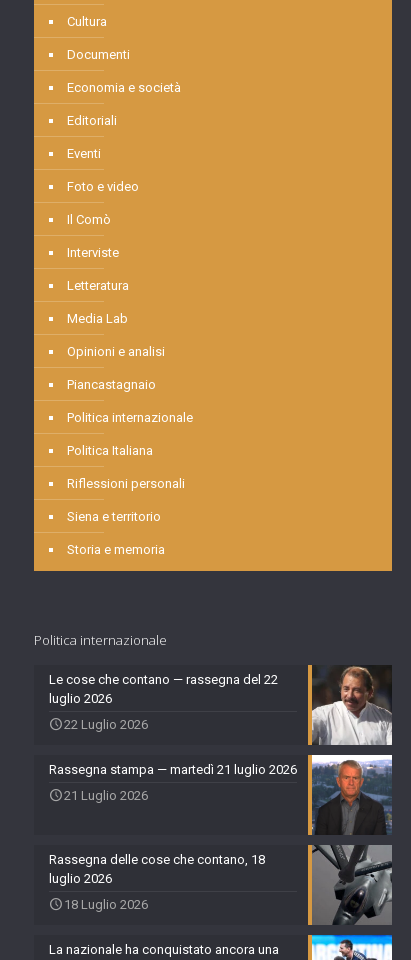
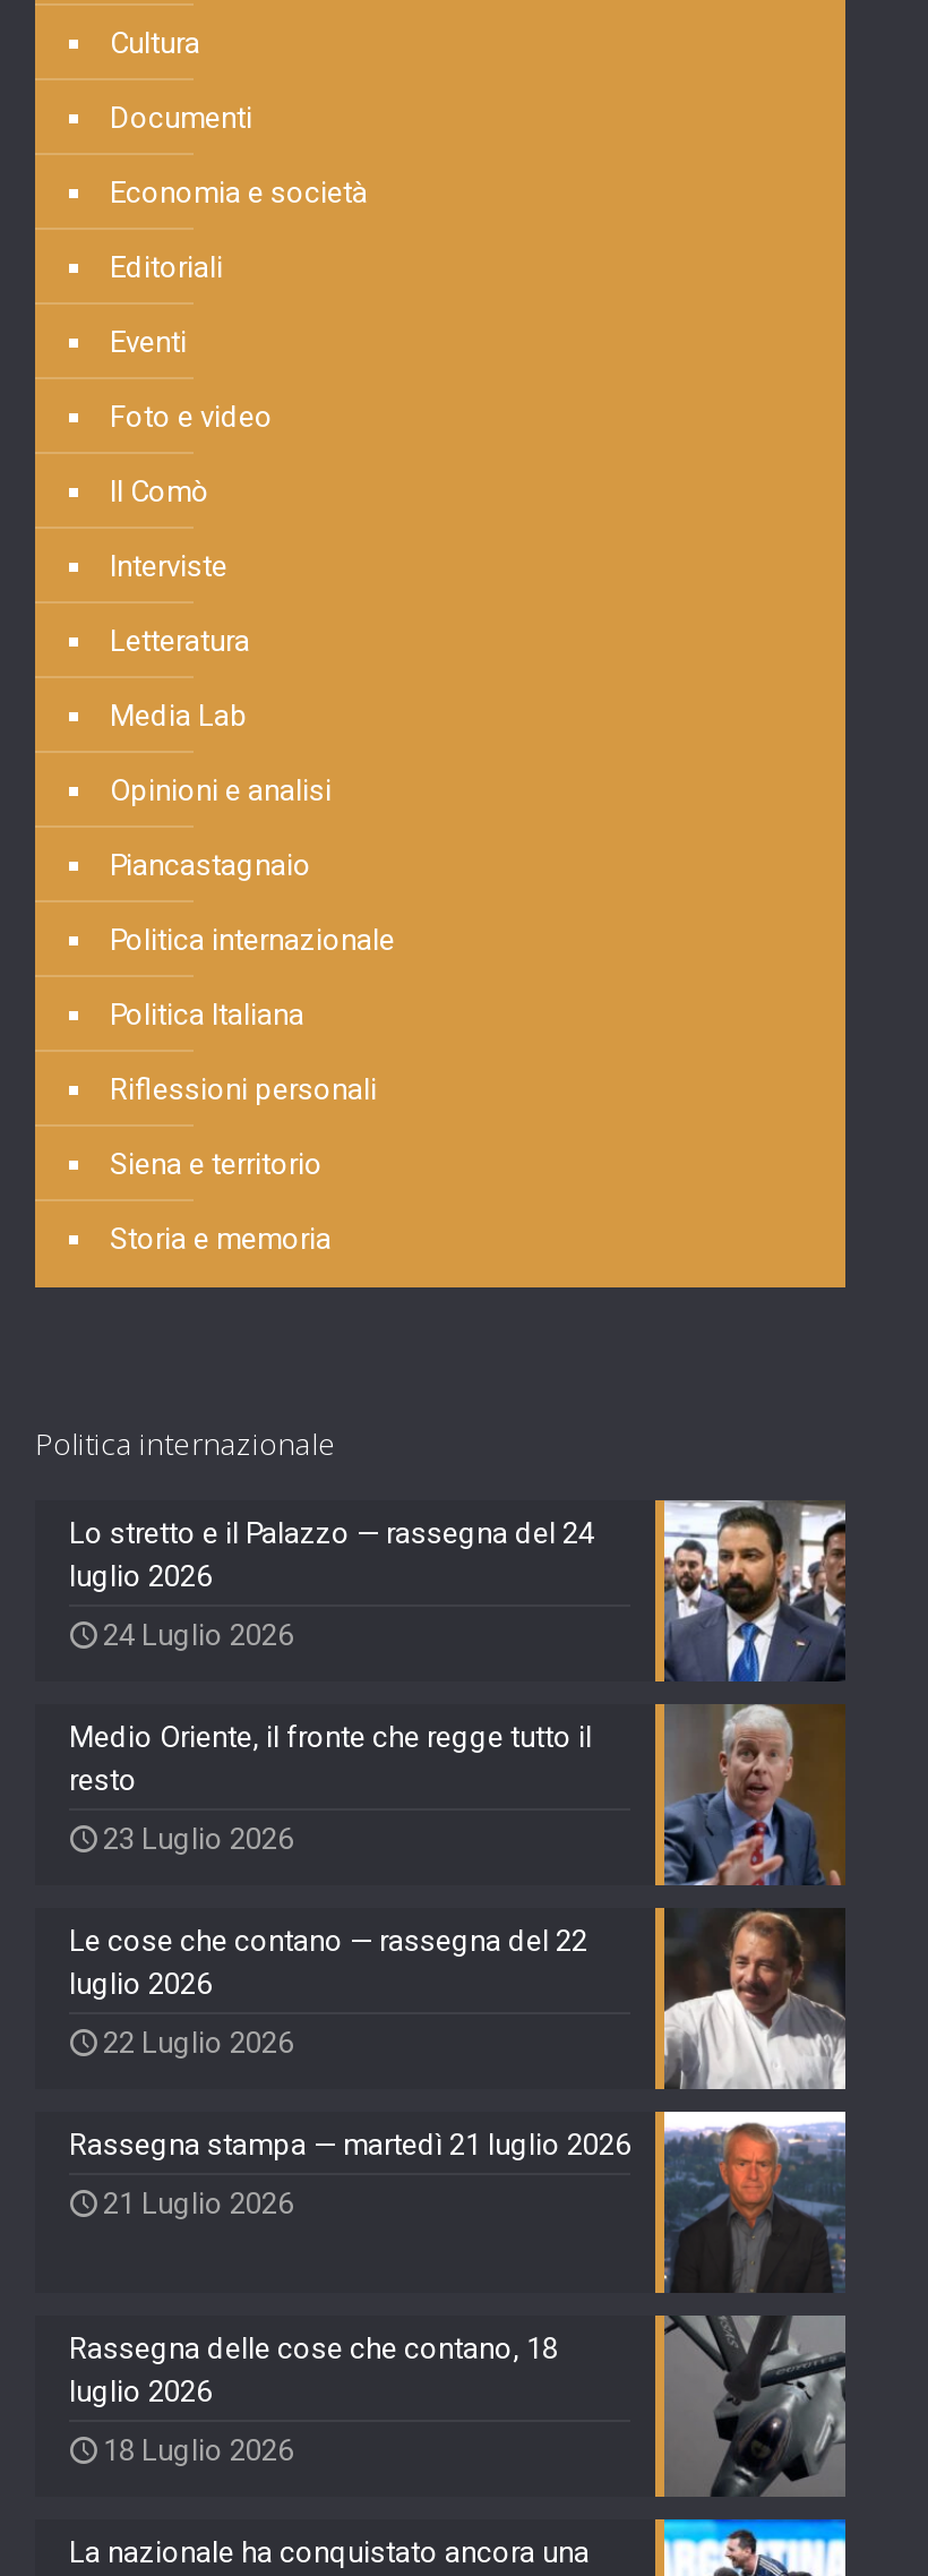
+ [image]
+ Lo stretto e il Palazzo — rassegna del 24
+ luglio 2026
+ 24 Luglio 2026
+ Medio Oriente, il fronte che regge tutto il
+ resto
+ 23 Luglio 2026

+ [image]
